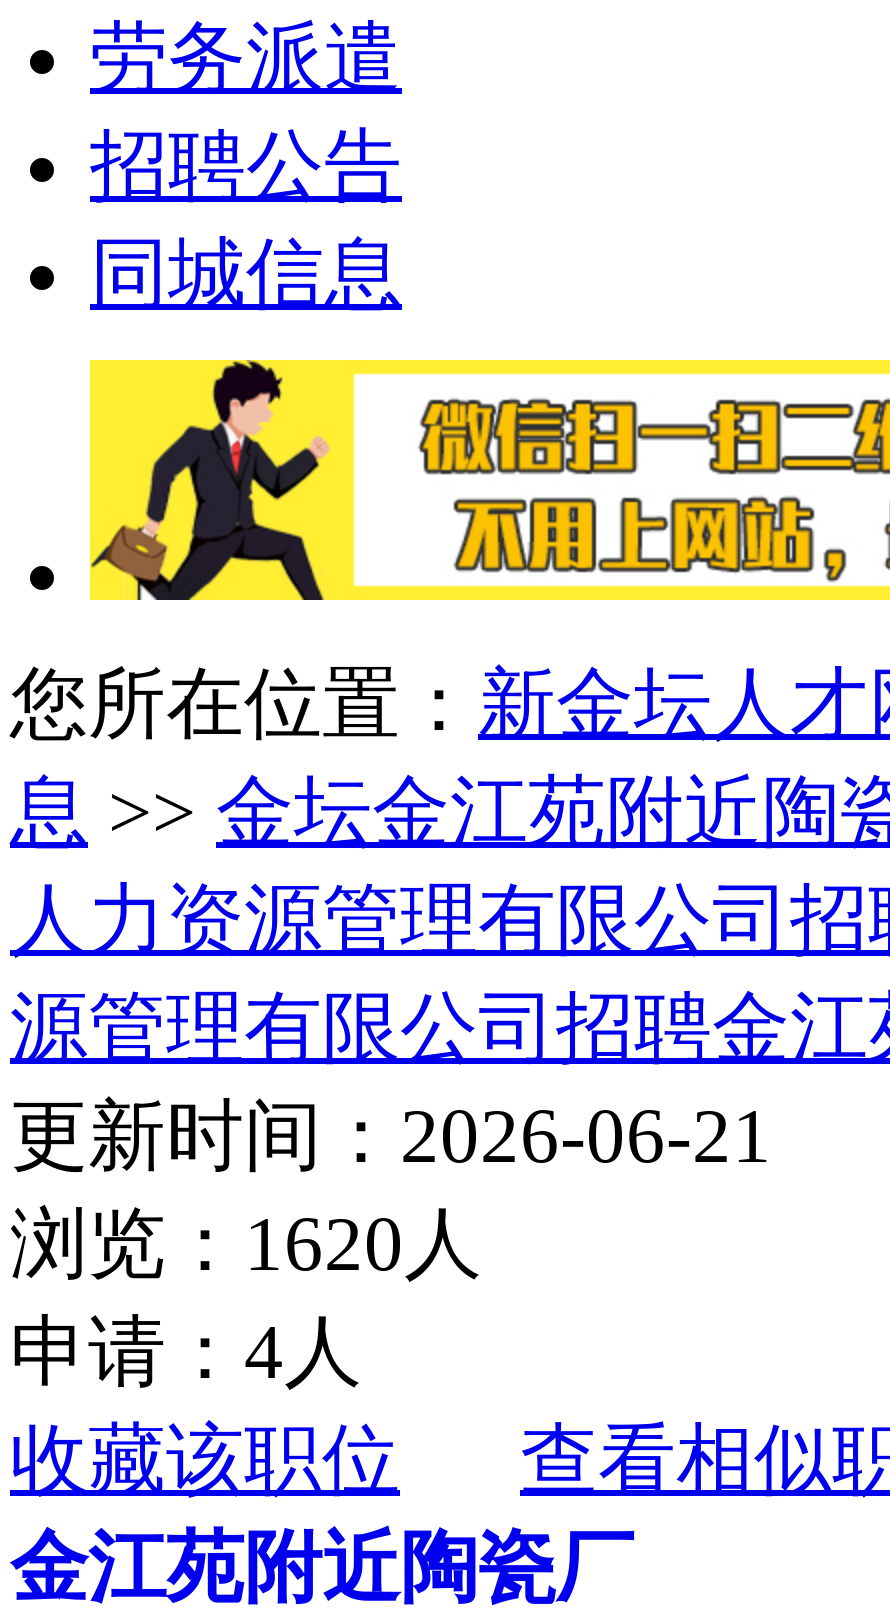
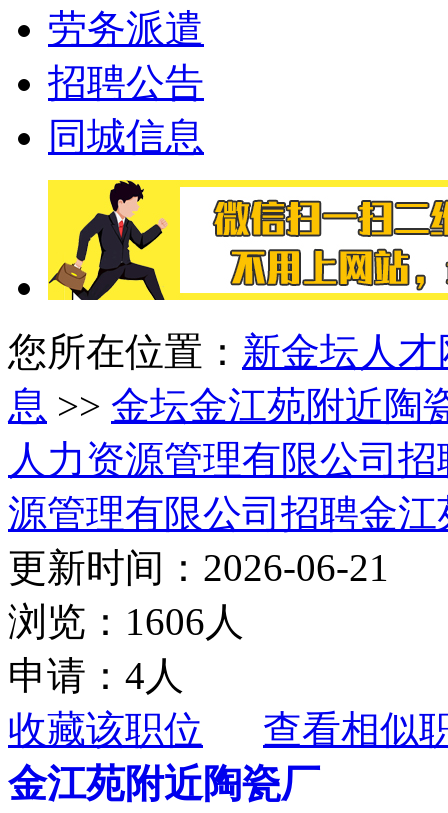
- 浏览：1620人
+ 浏览：1606人
